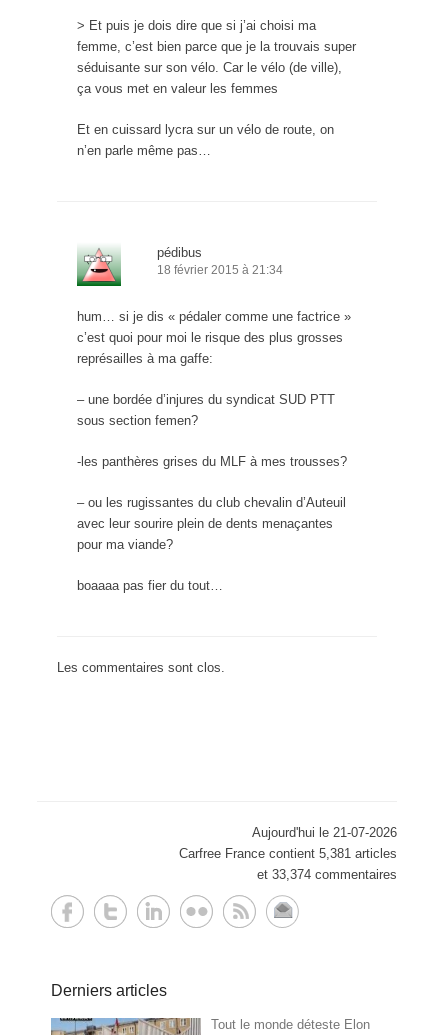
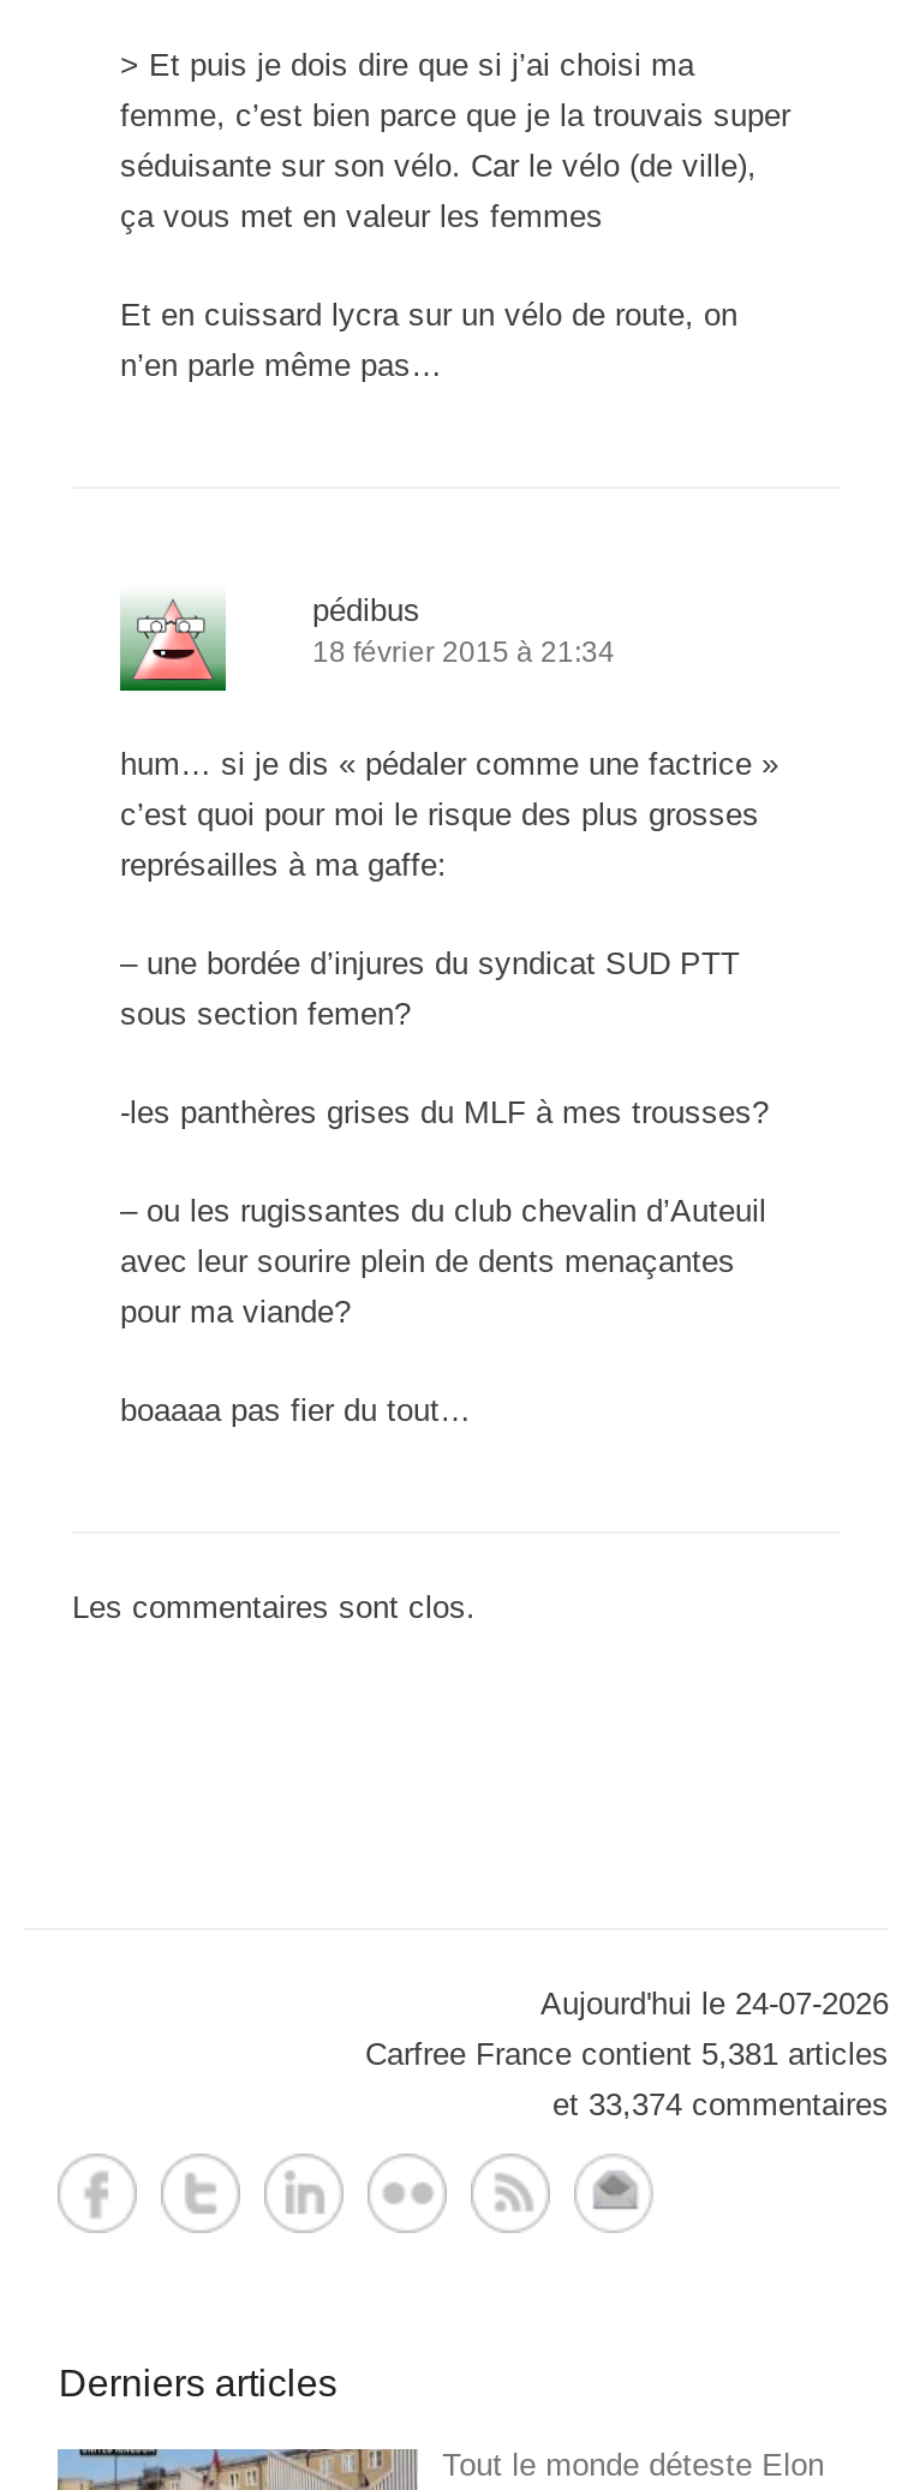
- Aujourd'hui le 21-07-2026
+ Aujourd'hui le 24-07-2026
